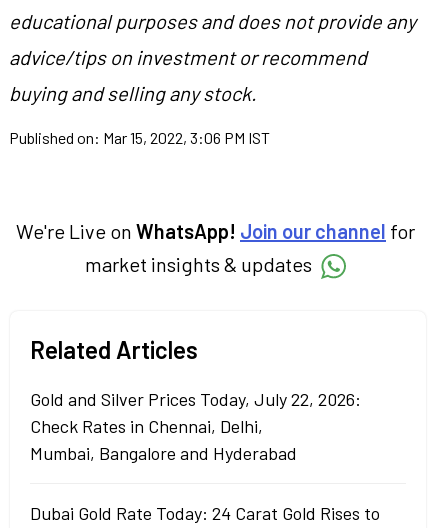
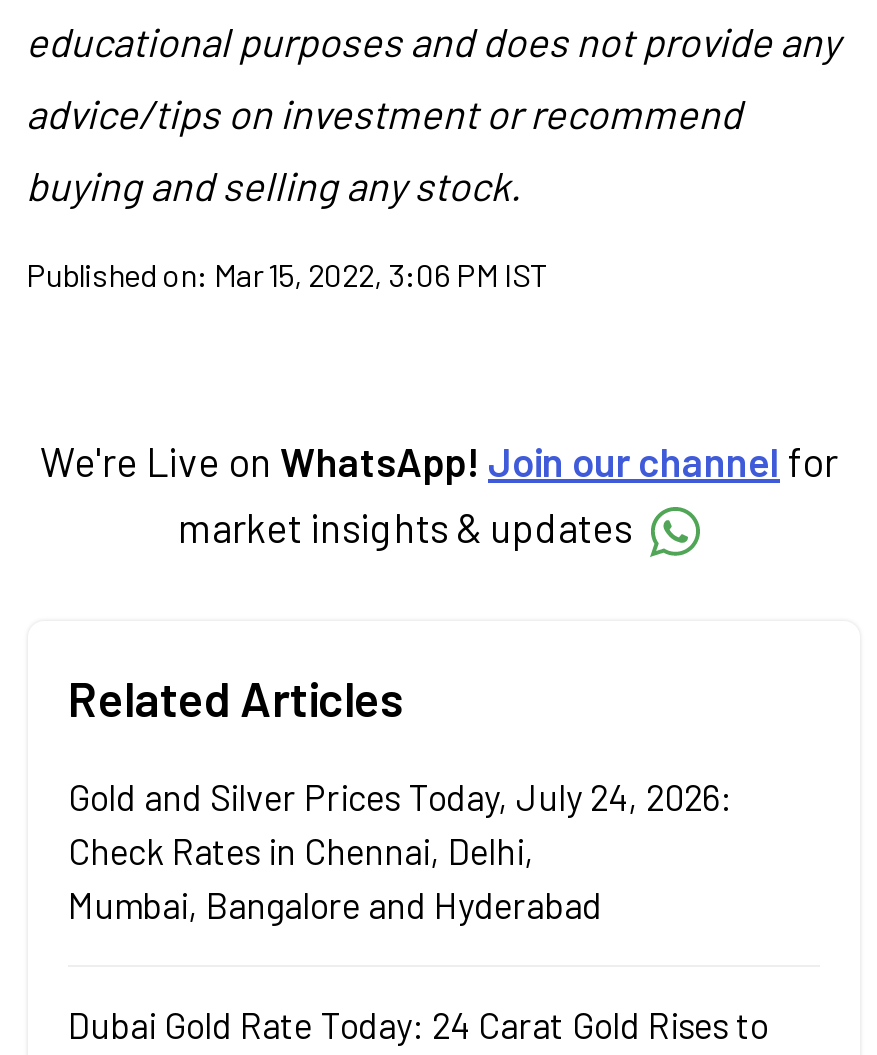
- Gold and Silver Prices Today, July 22, 2026:
+ Gold and Silver Prices Today, July 24, 2026:
